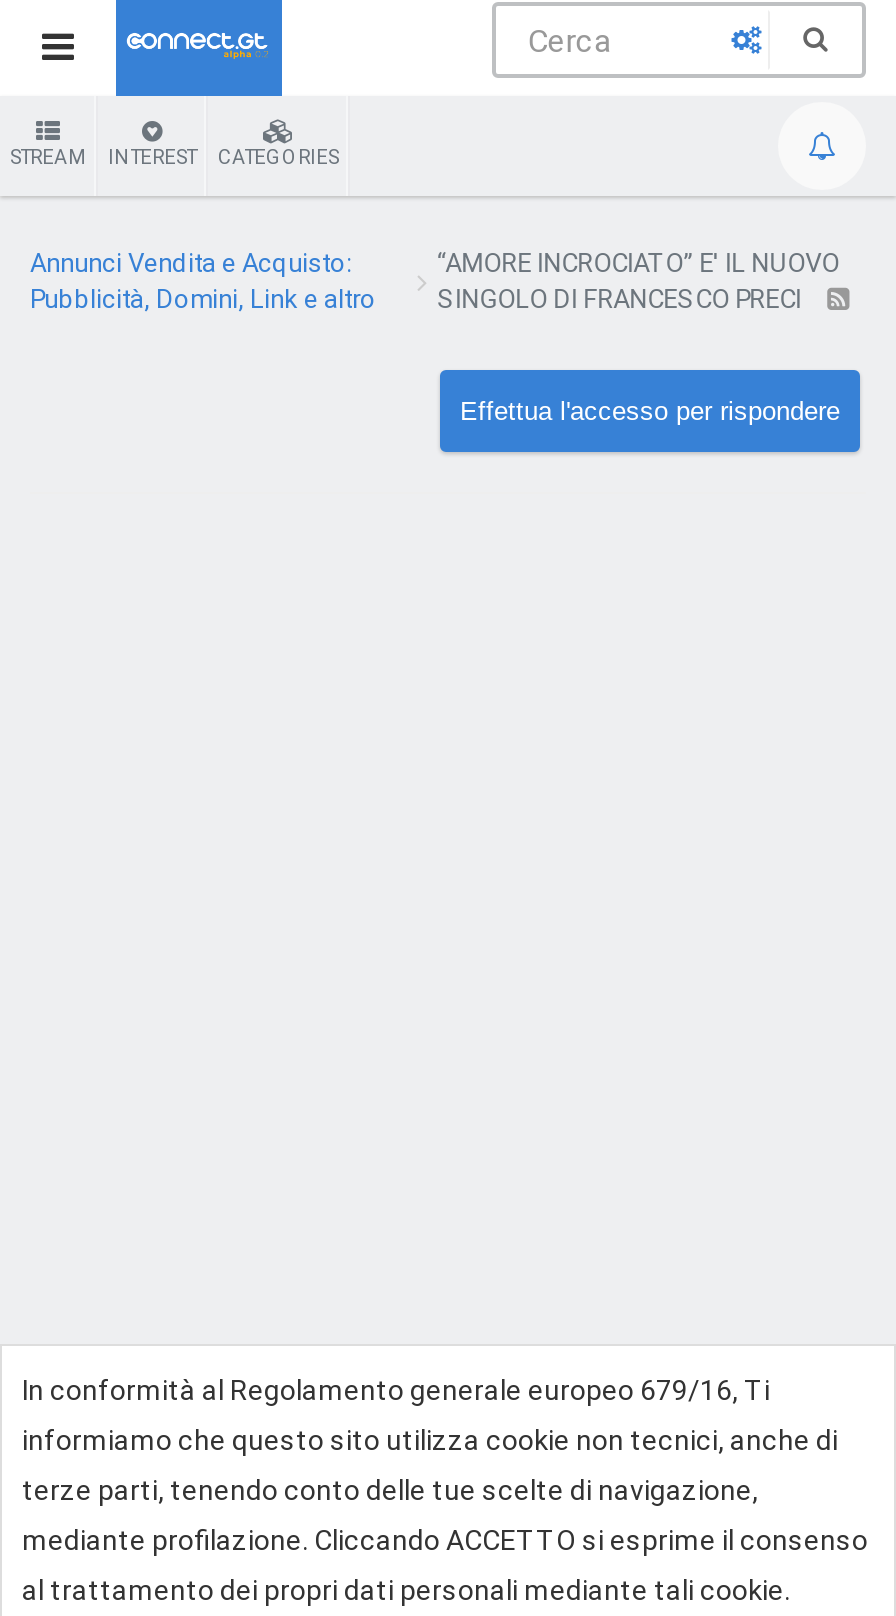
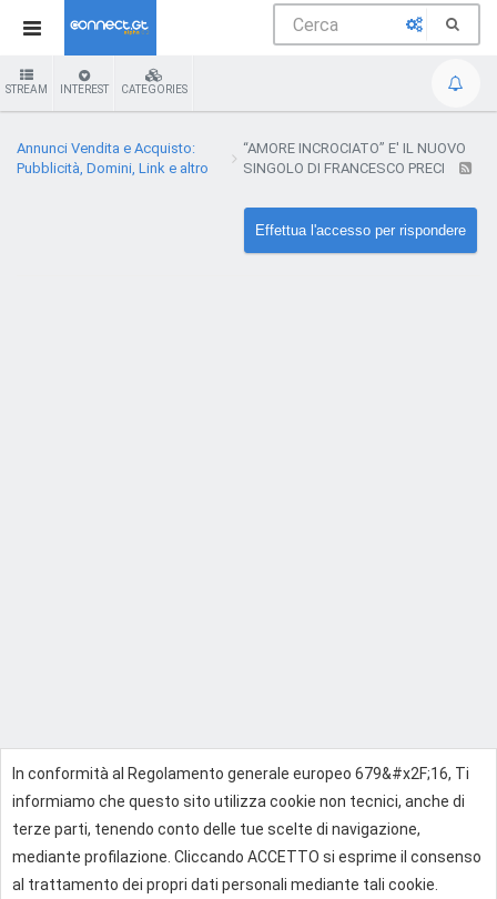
- In conformità al Regolamento generale europeo 679/16, Ti
+ In conformità al Regolamento generale europeo 679&#x2F;16, Ti
